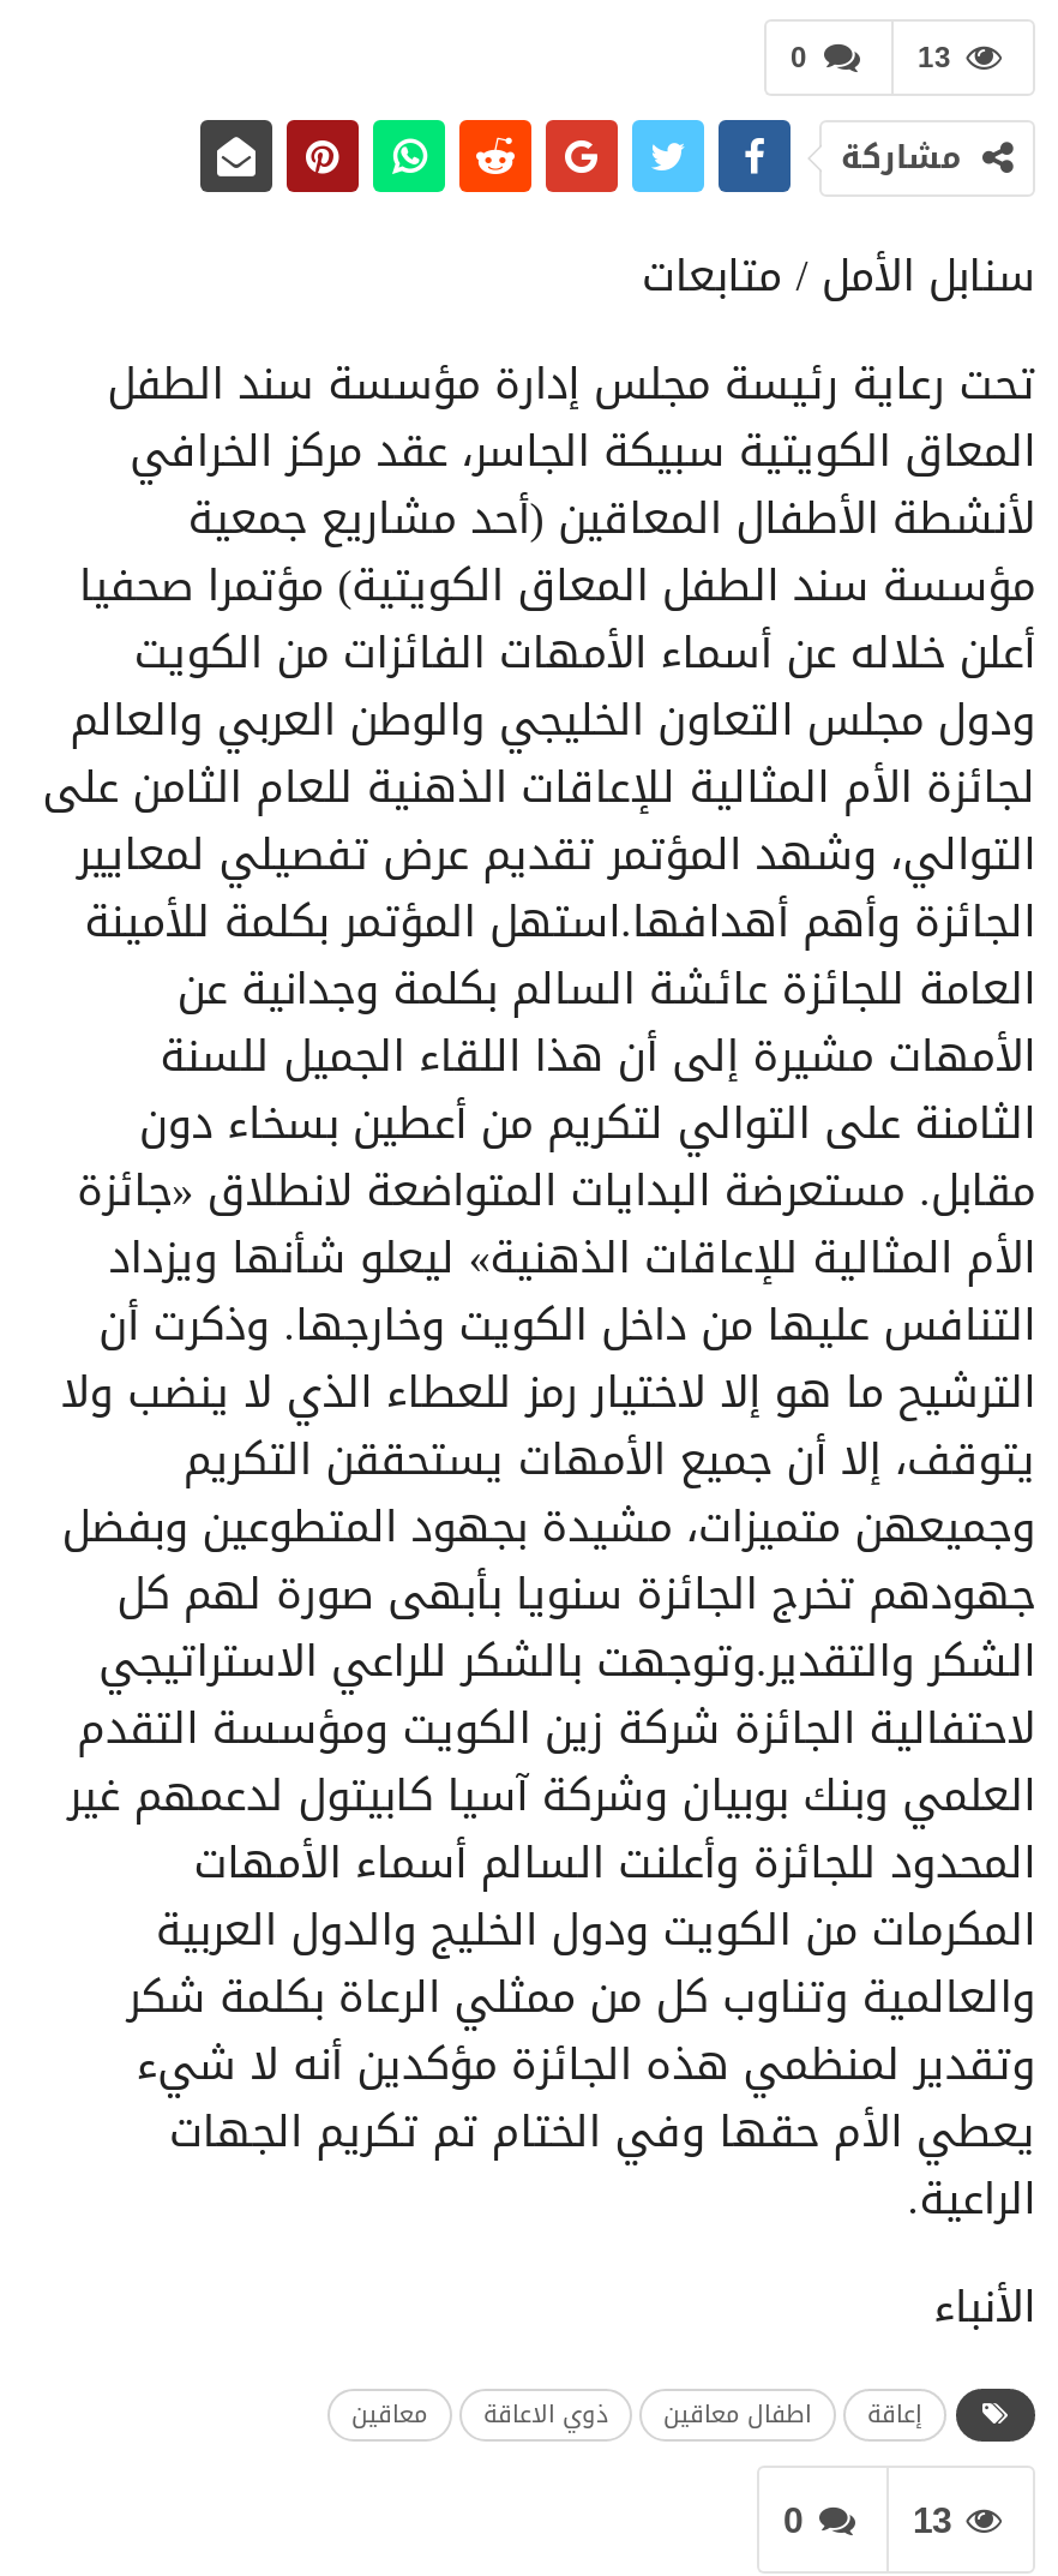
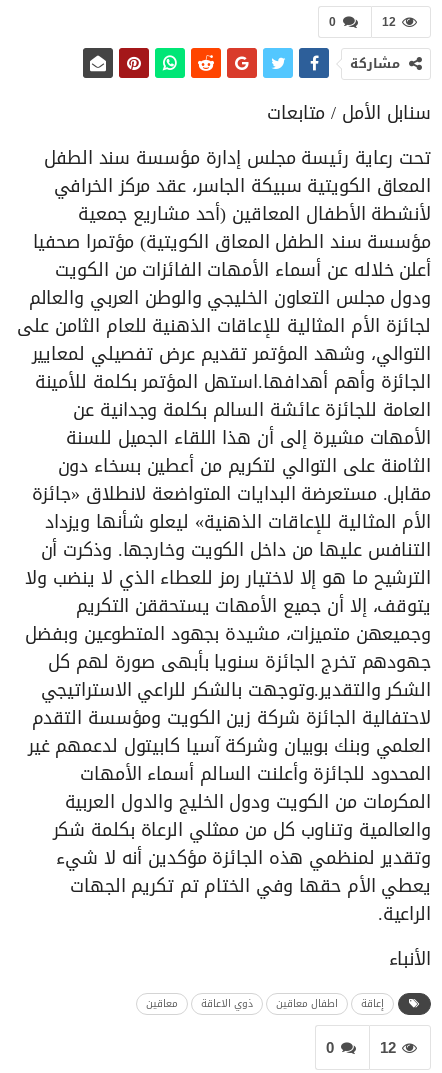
- 13
+ 12

- 13
+ 12
